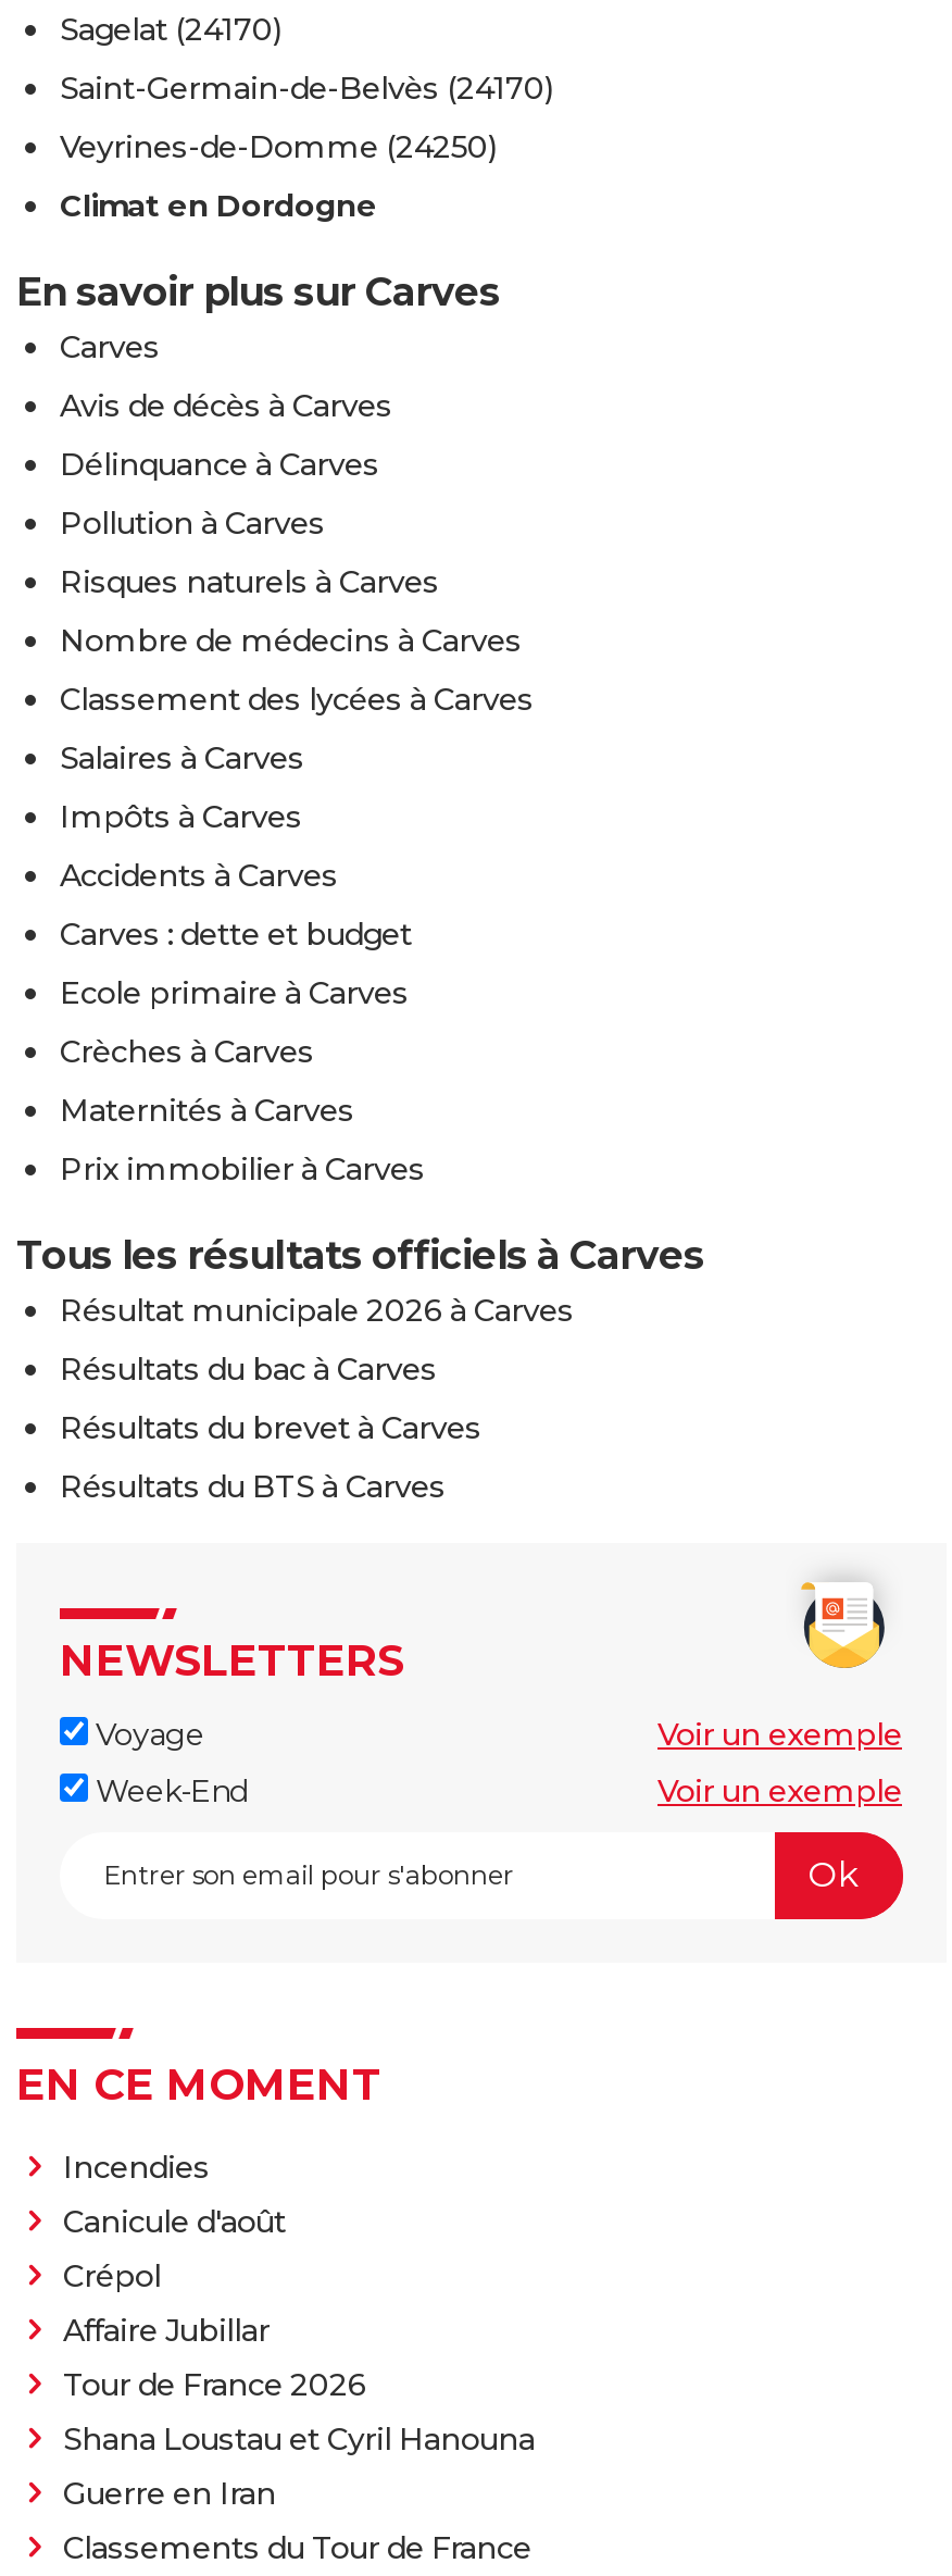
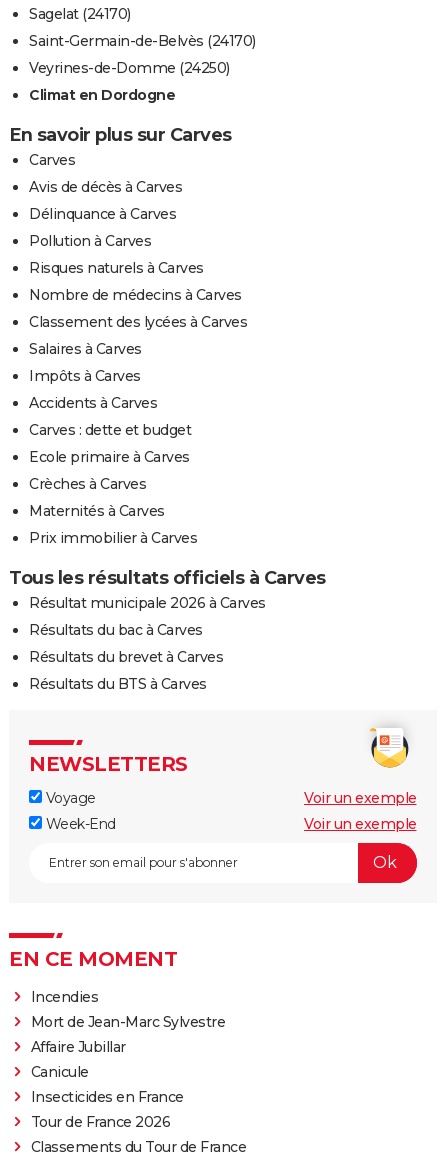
- Canicule d'août
- Crépol
+ Mort de Jean-Marc Sylvestre

+ Canicule
+ Insecticides en France

moved down: Tour de France 2026

- Shana Loustau et Cyril Hanouna
- Guerre en Iran
